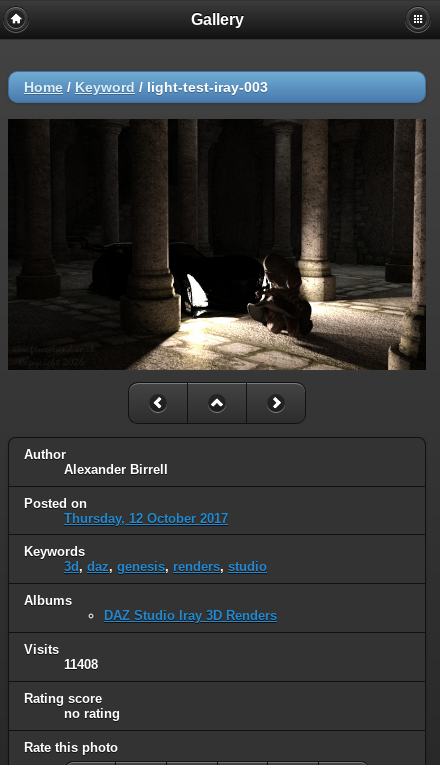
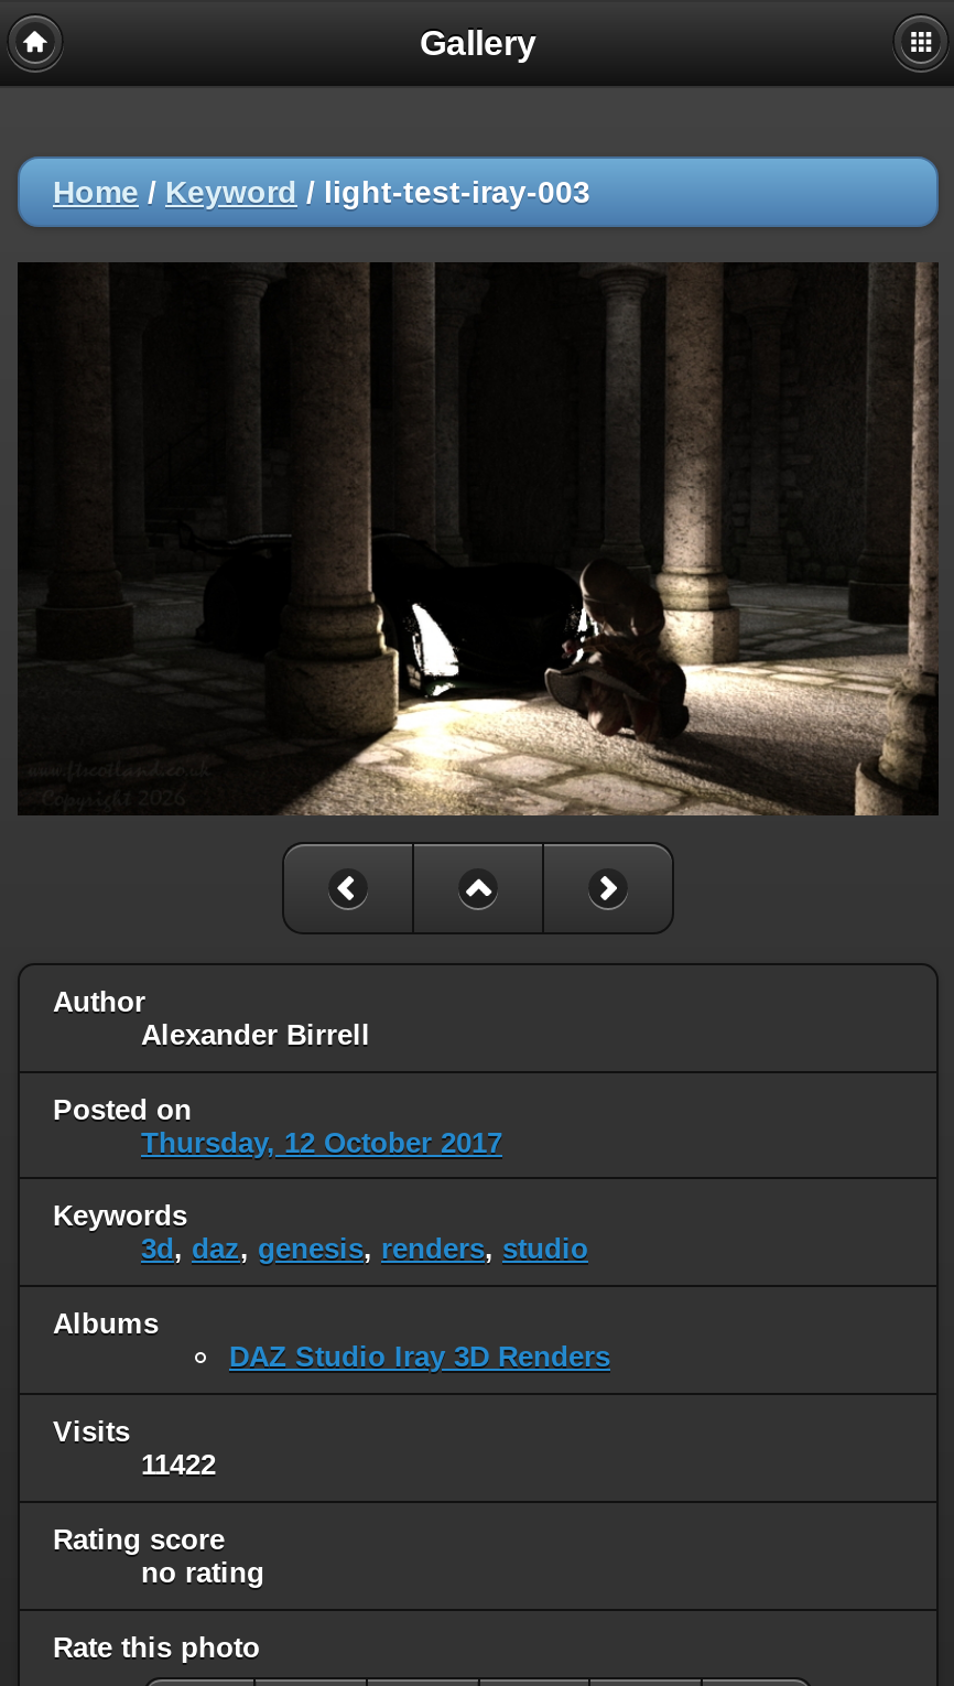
- 11408
+ 11422
